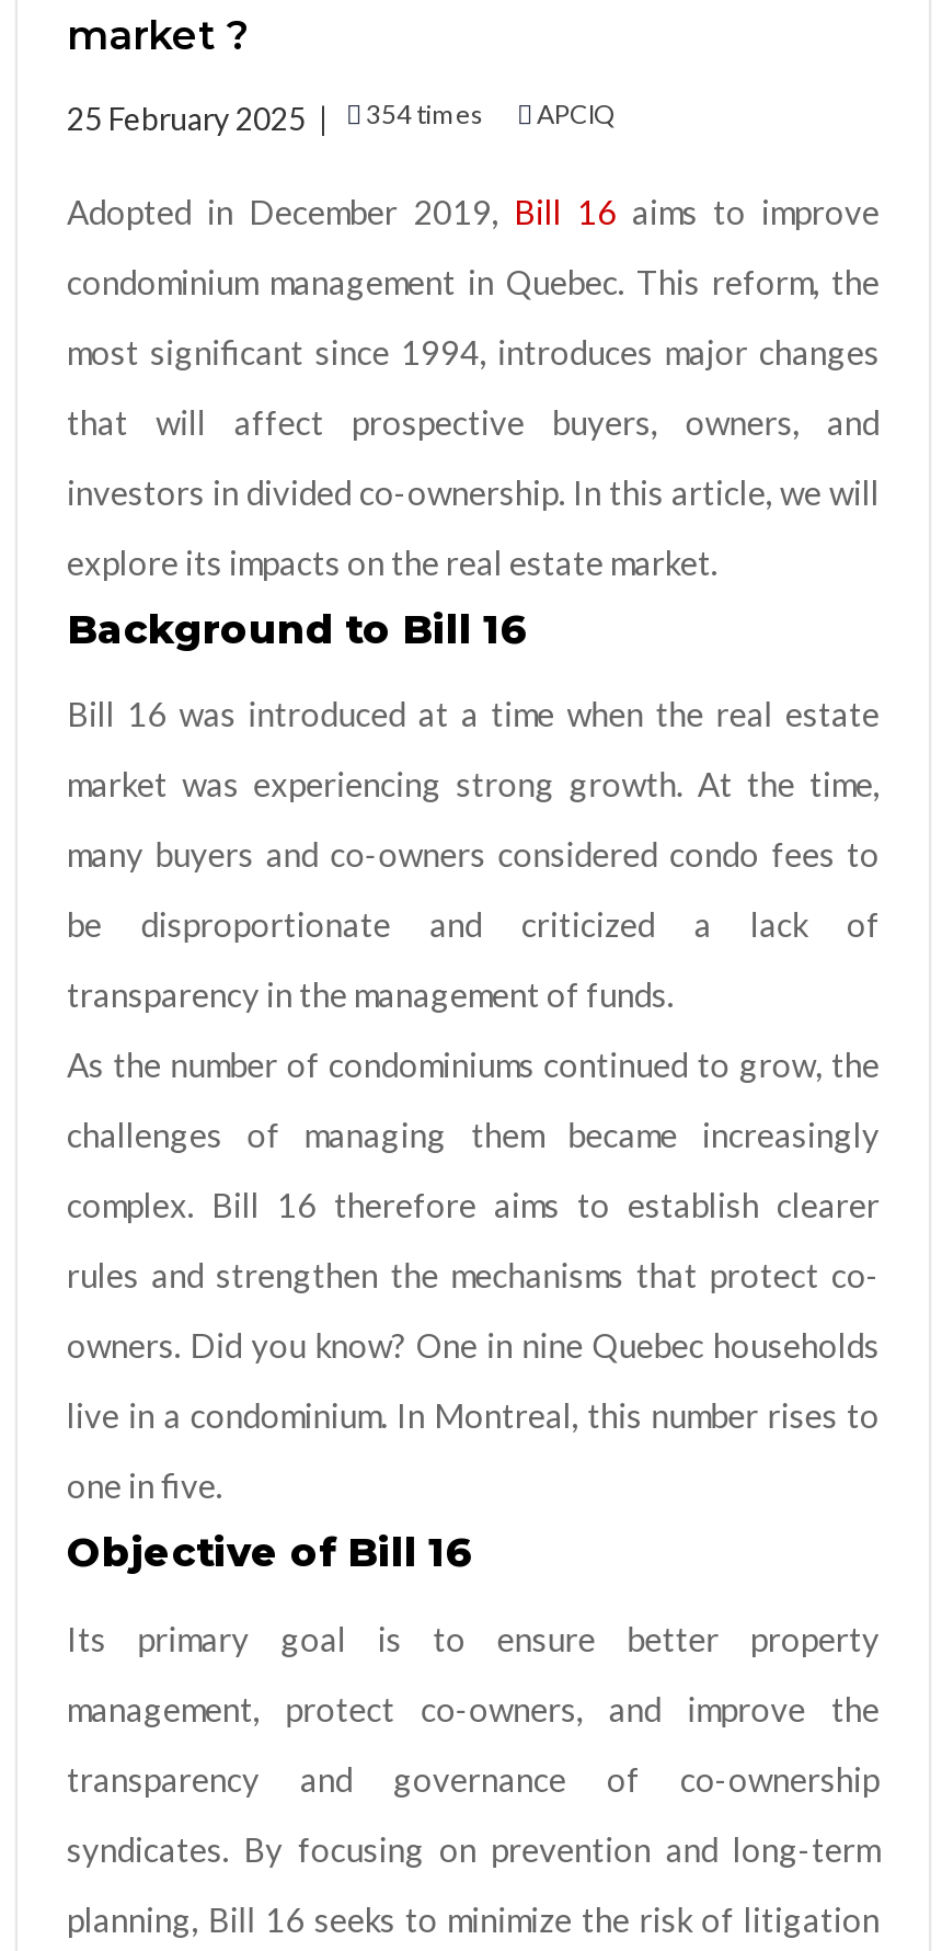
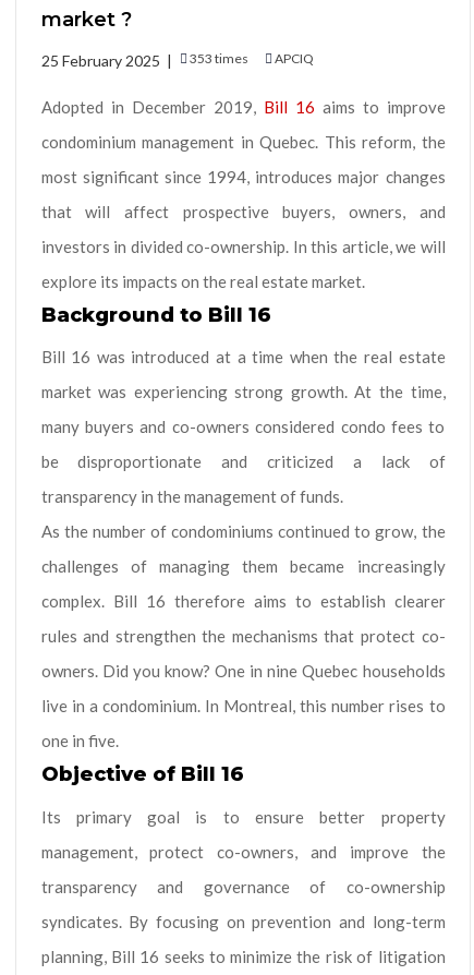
- 354 times
+ 353 times
